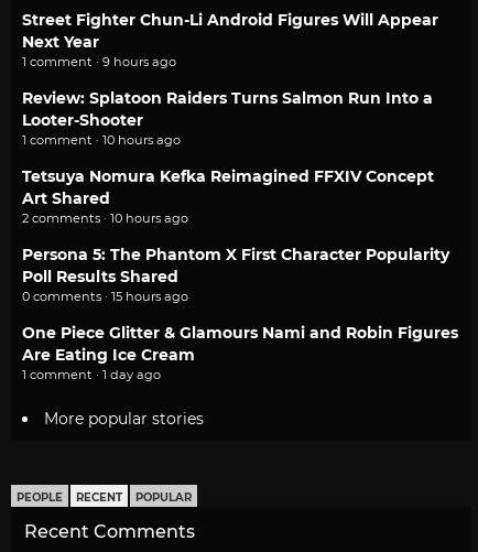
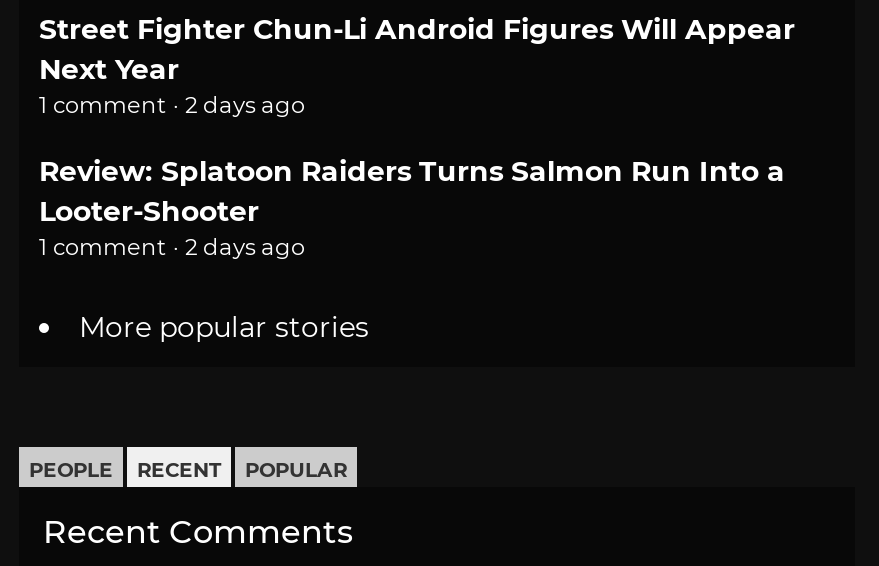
- 1 comment · 9 hours ago
+ 1 comment · 2 days ago

- 1 comment · 10 hours ago
- Tetsuya Nomura Kefka Reimagined FFXIV Concept
- Art Shared
- 2 comments · 10 hours ago
- Persona 5: The Phantom X First Character Popularity
- Poll Results Shared
- 0 comments · 15 hours ago
- One Piece Glitter & Glamours Nami and Robin Figures
- Are Eating Ice Cream
- 1 comment · 1 day ago
+ 1 comment · 2 days ago
